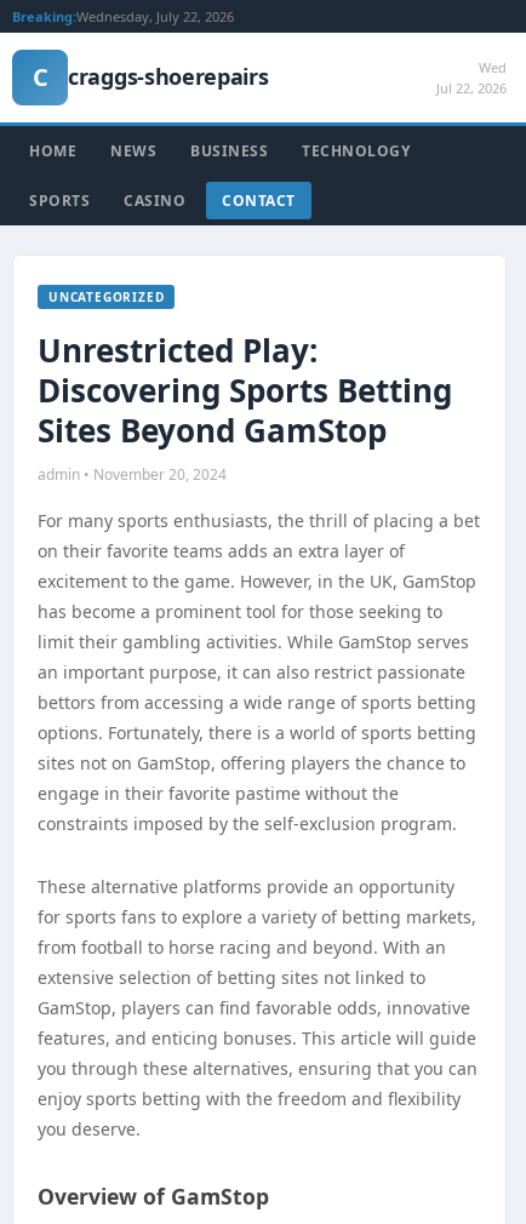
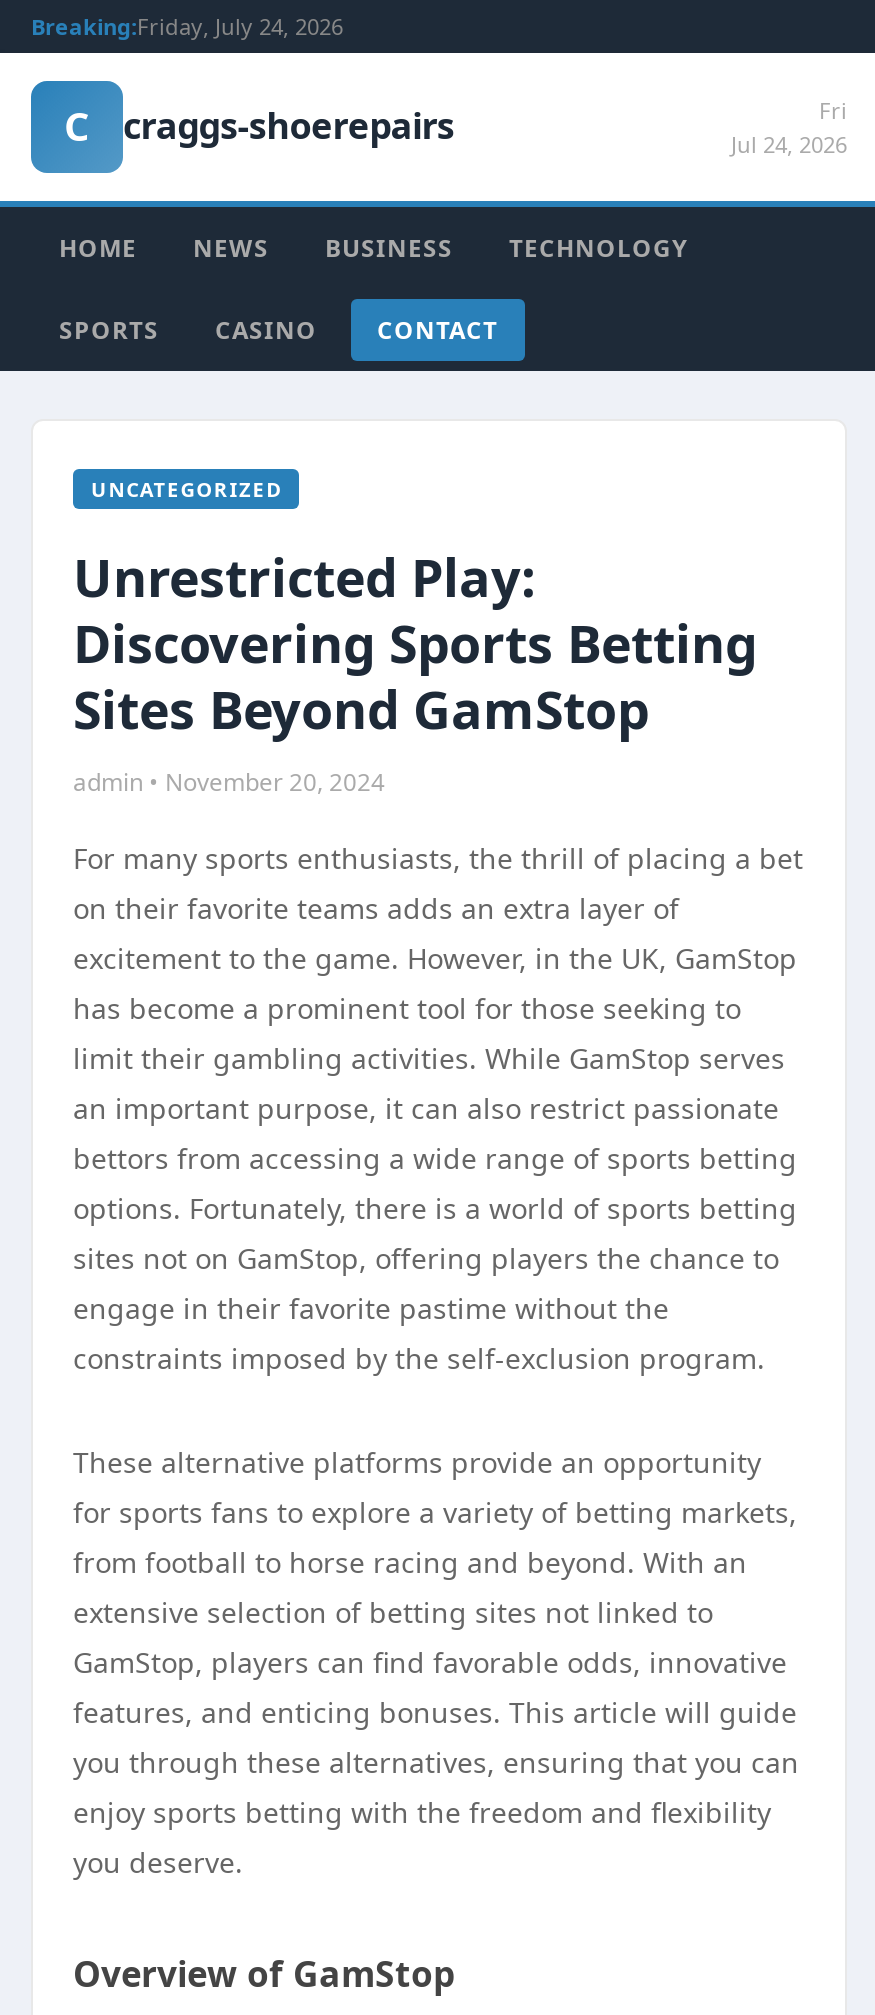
- Breaking:Wednesday, July 22, 2026
+ Breaking:Friday, July 24, 2026

- Wed
- Jul 22, 2026
+ Fri
+ Jul 24, 2026
